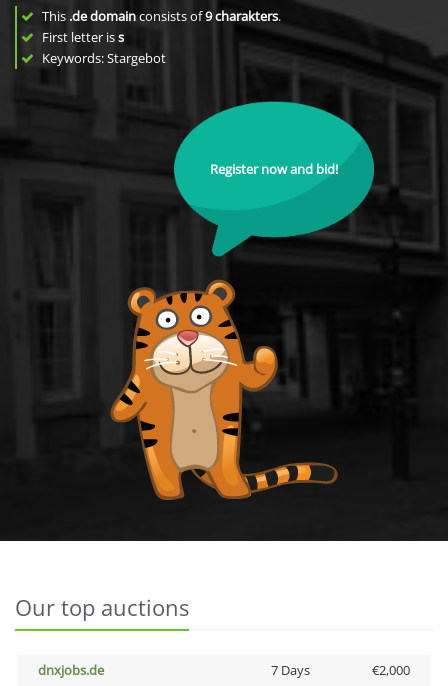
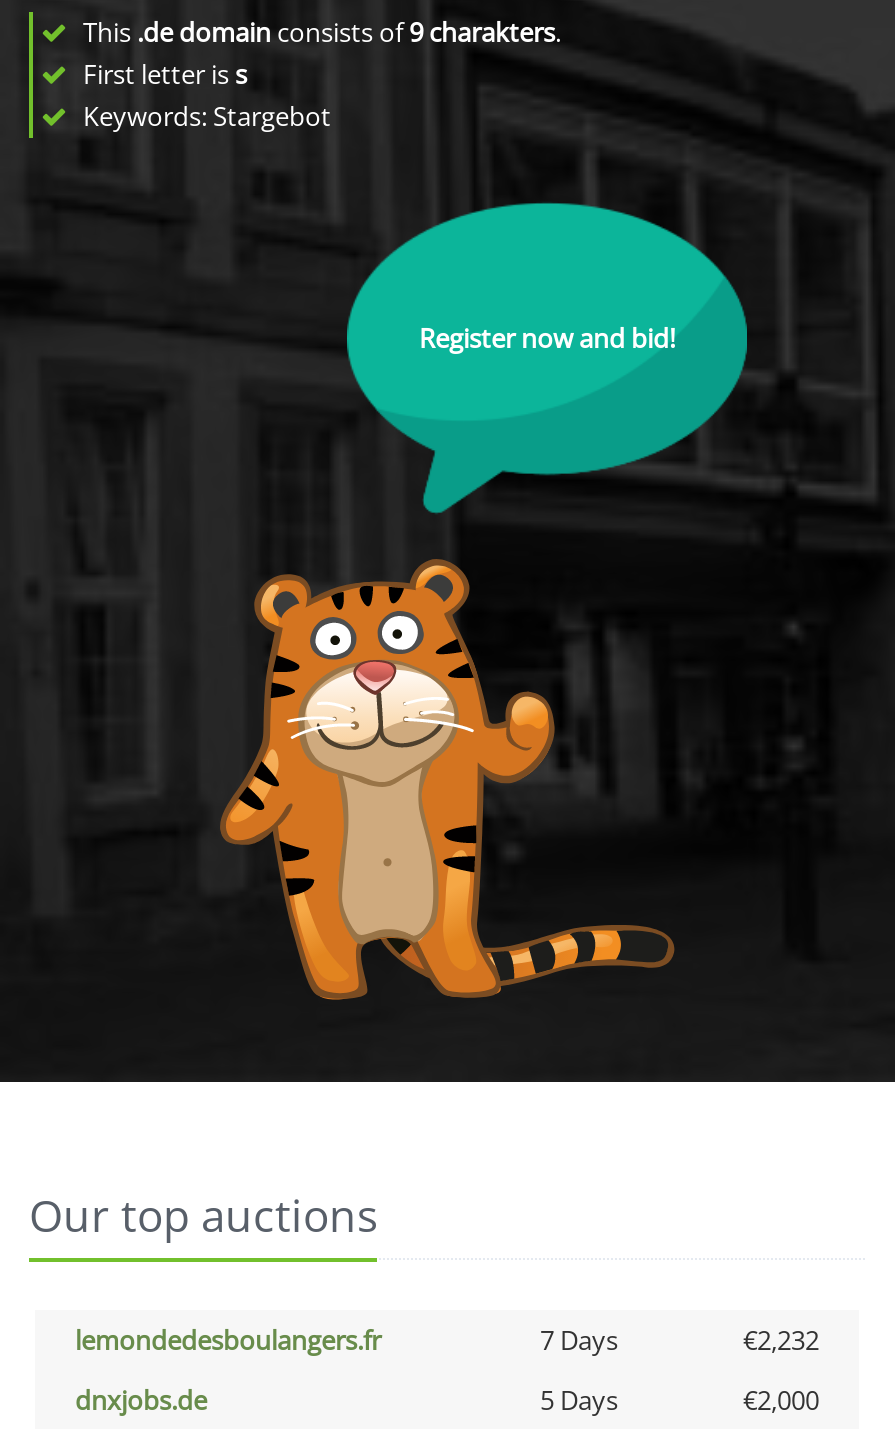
+ lemondedesboulangers.fr
+ 7 Days
+ €2,232

- 7 Days
+ 5 Days
